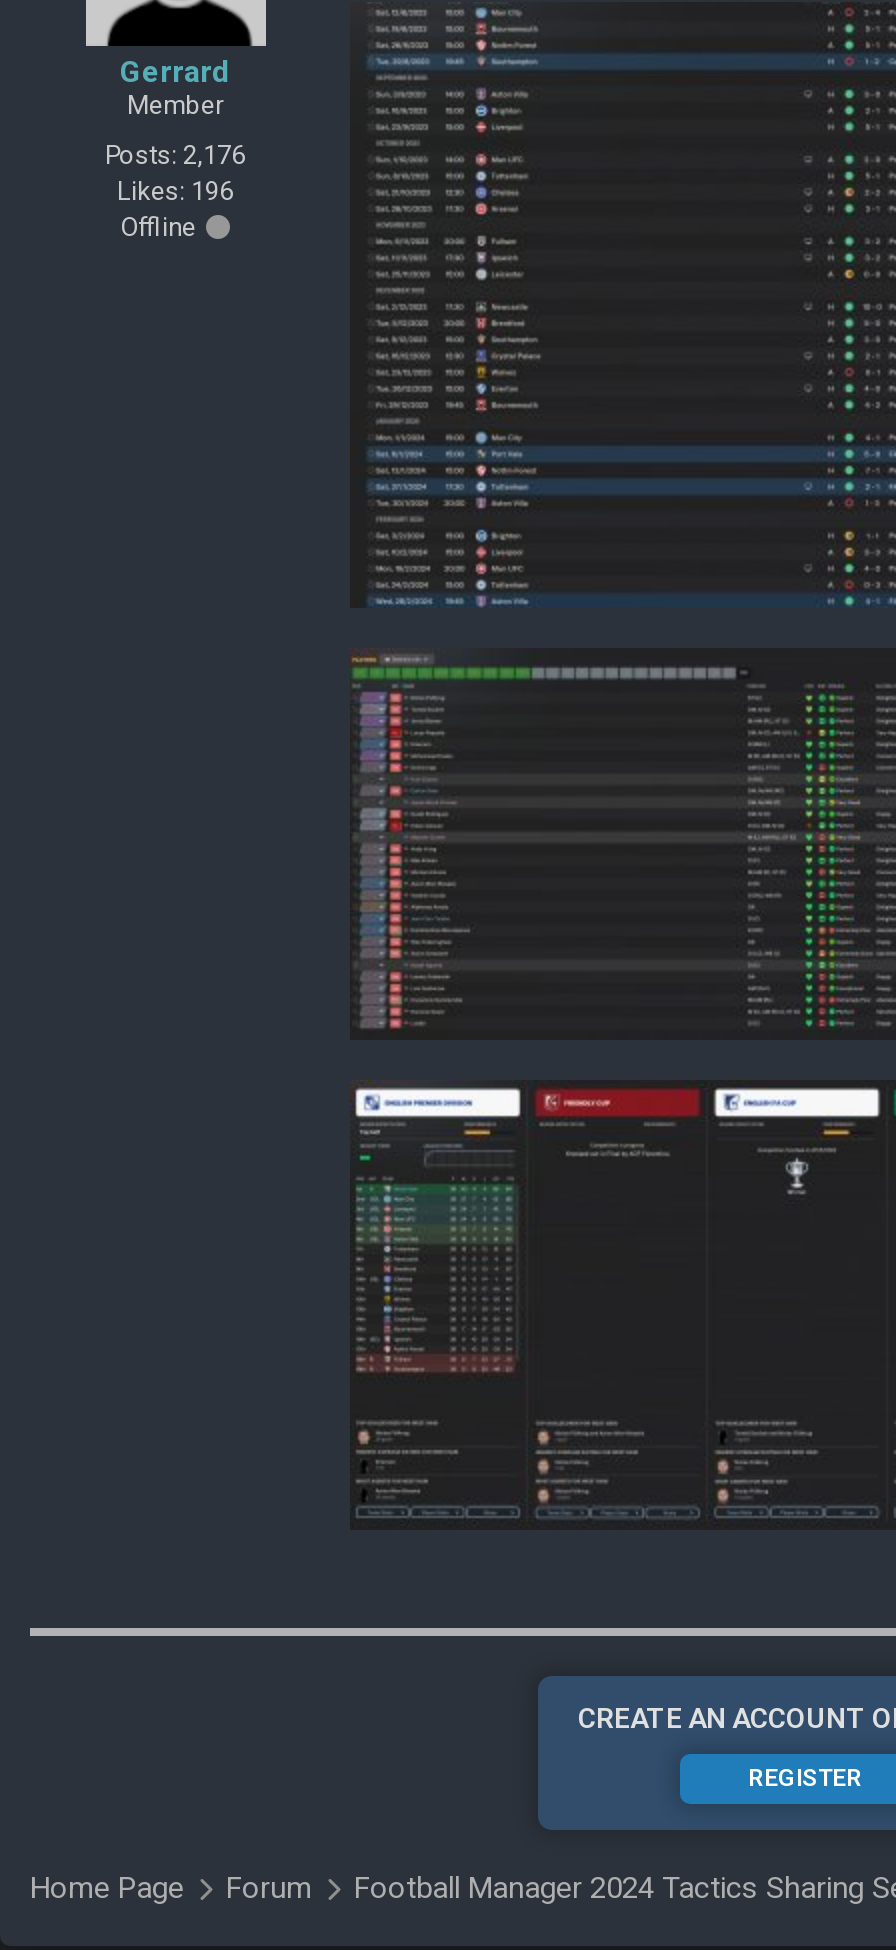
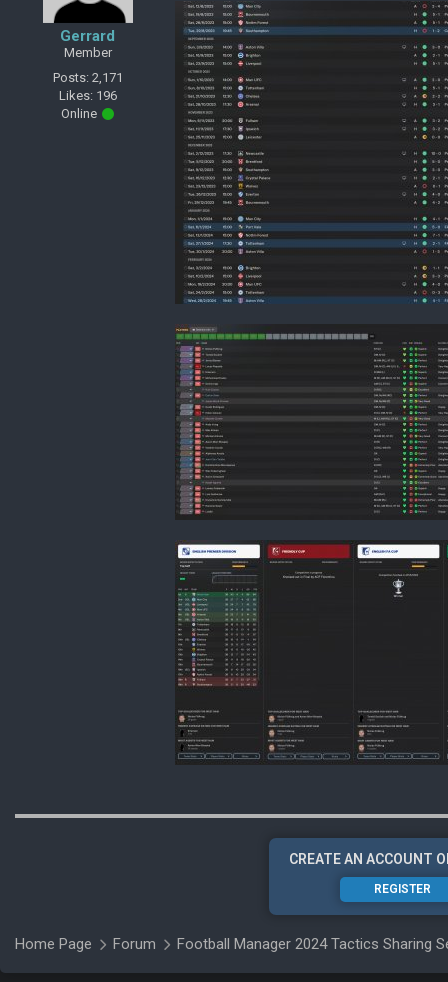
- Posts: 2,176
+ Posts: 2,171

- Offline
+ Online
